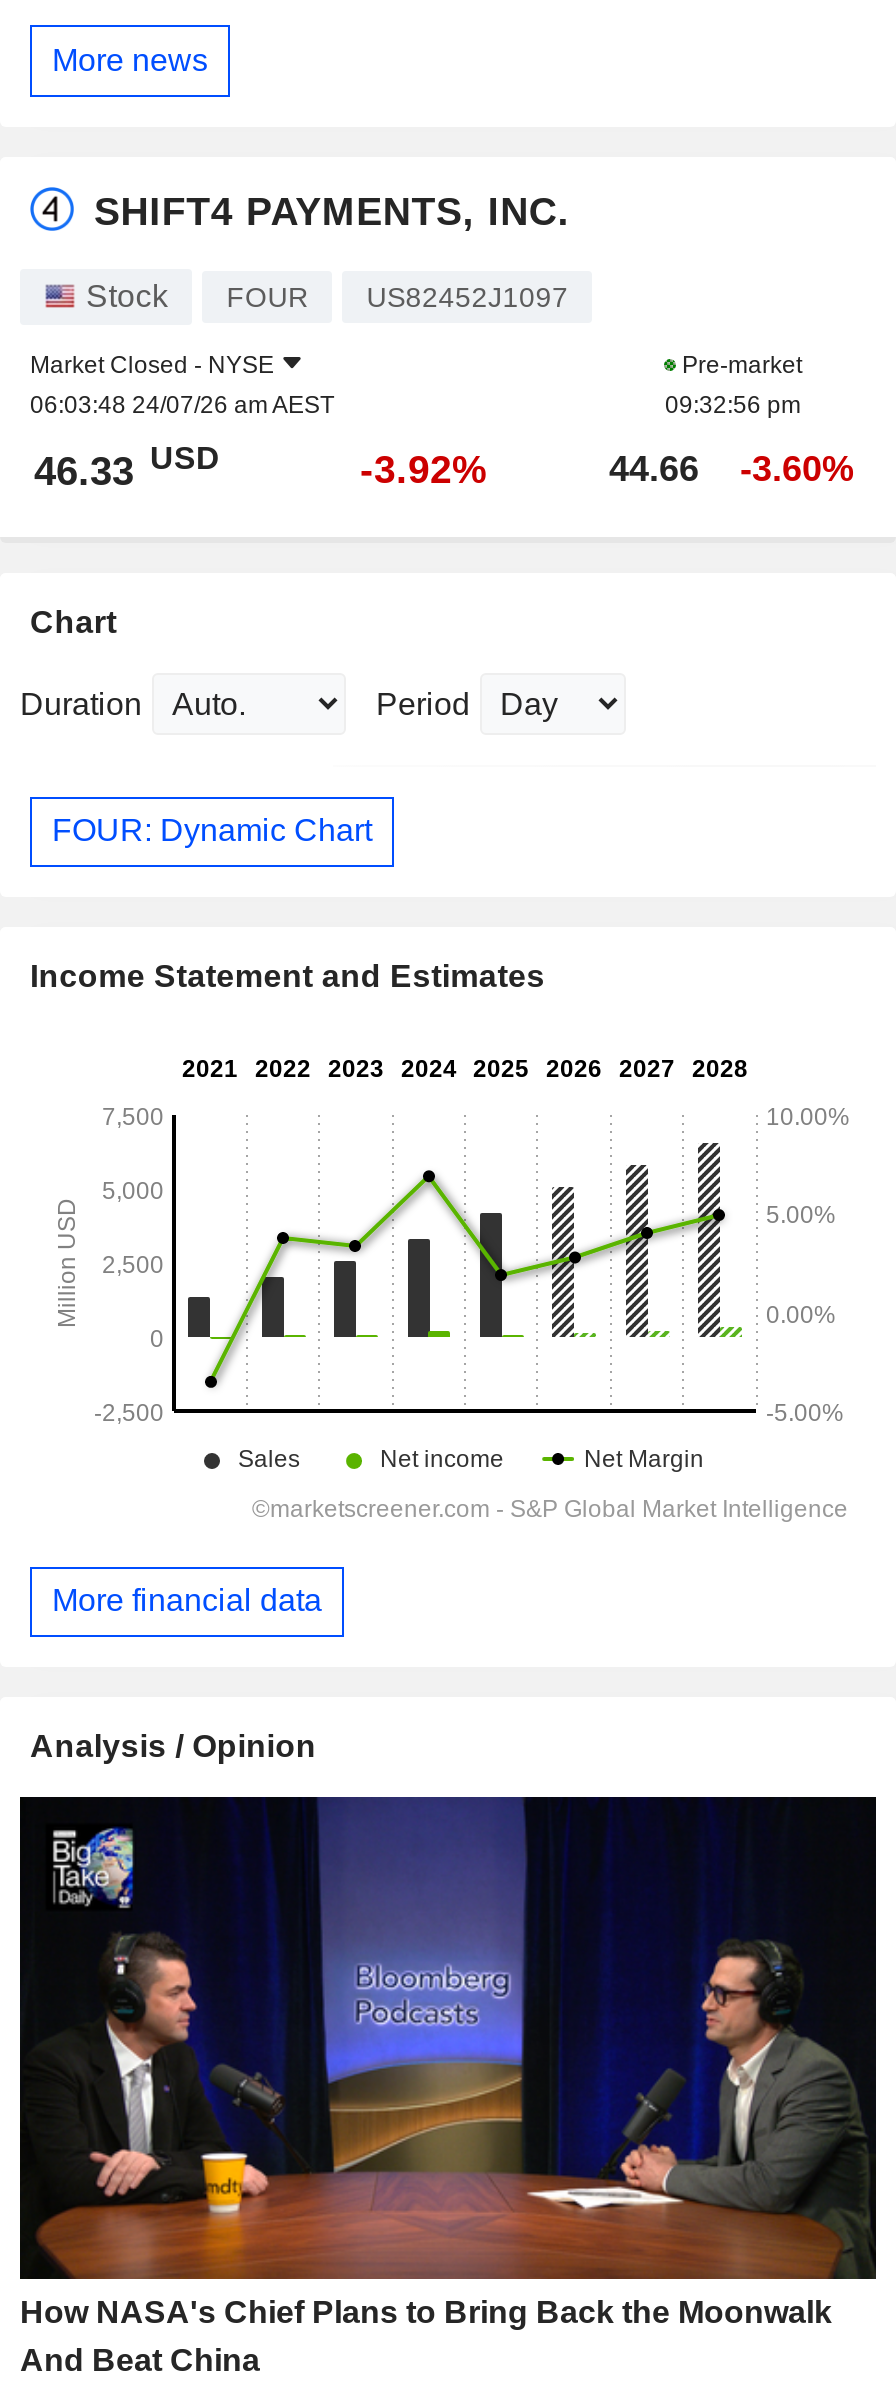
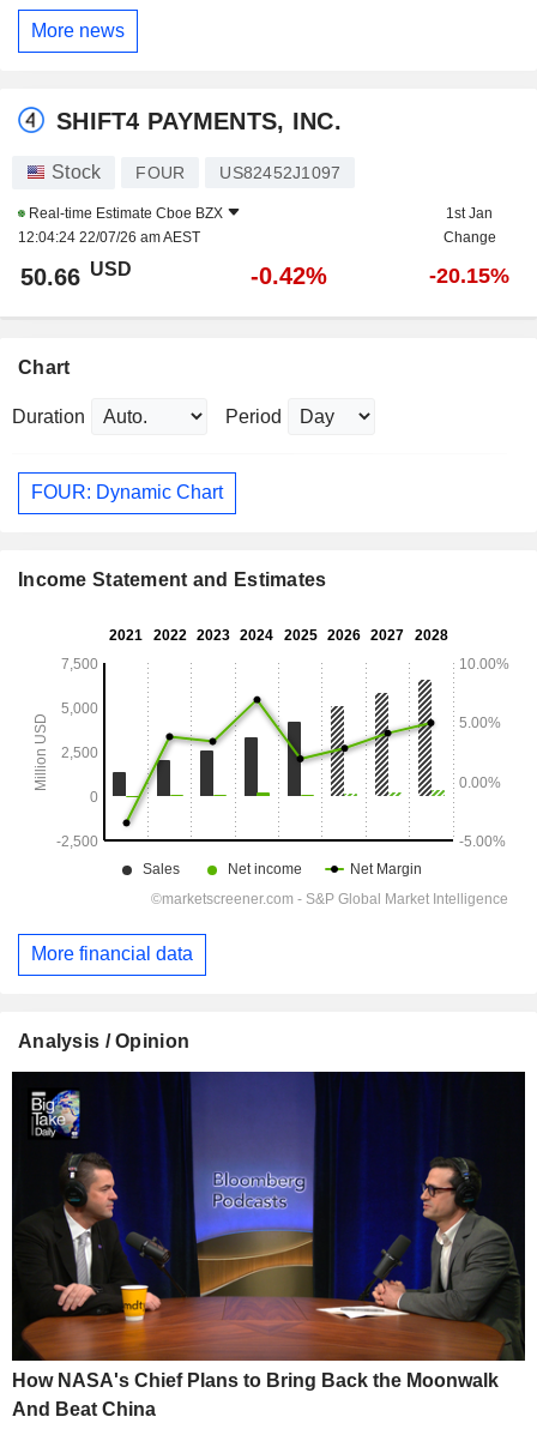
- Market Closed - NYSE
- 06:03:48 24/07/26 am AEST
+ Real-time Estimate Cboe BZX
+ 12:04:24 22/07/26 am AEST

- Pre-market
- 09:32:56 pm
+ 1st Jan
+ Change

- 46.33 USD
- -3.92%
- 44.66
- -3.60%
+ 50.66 USD
+ -0.42%
+ -20.15%
